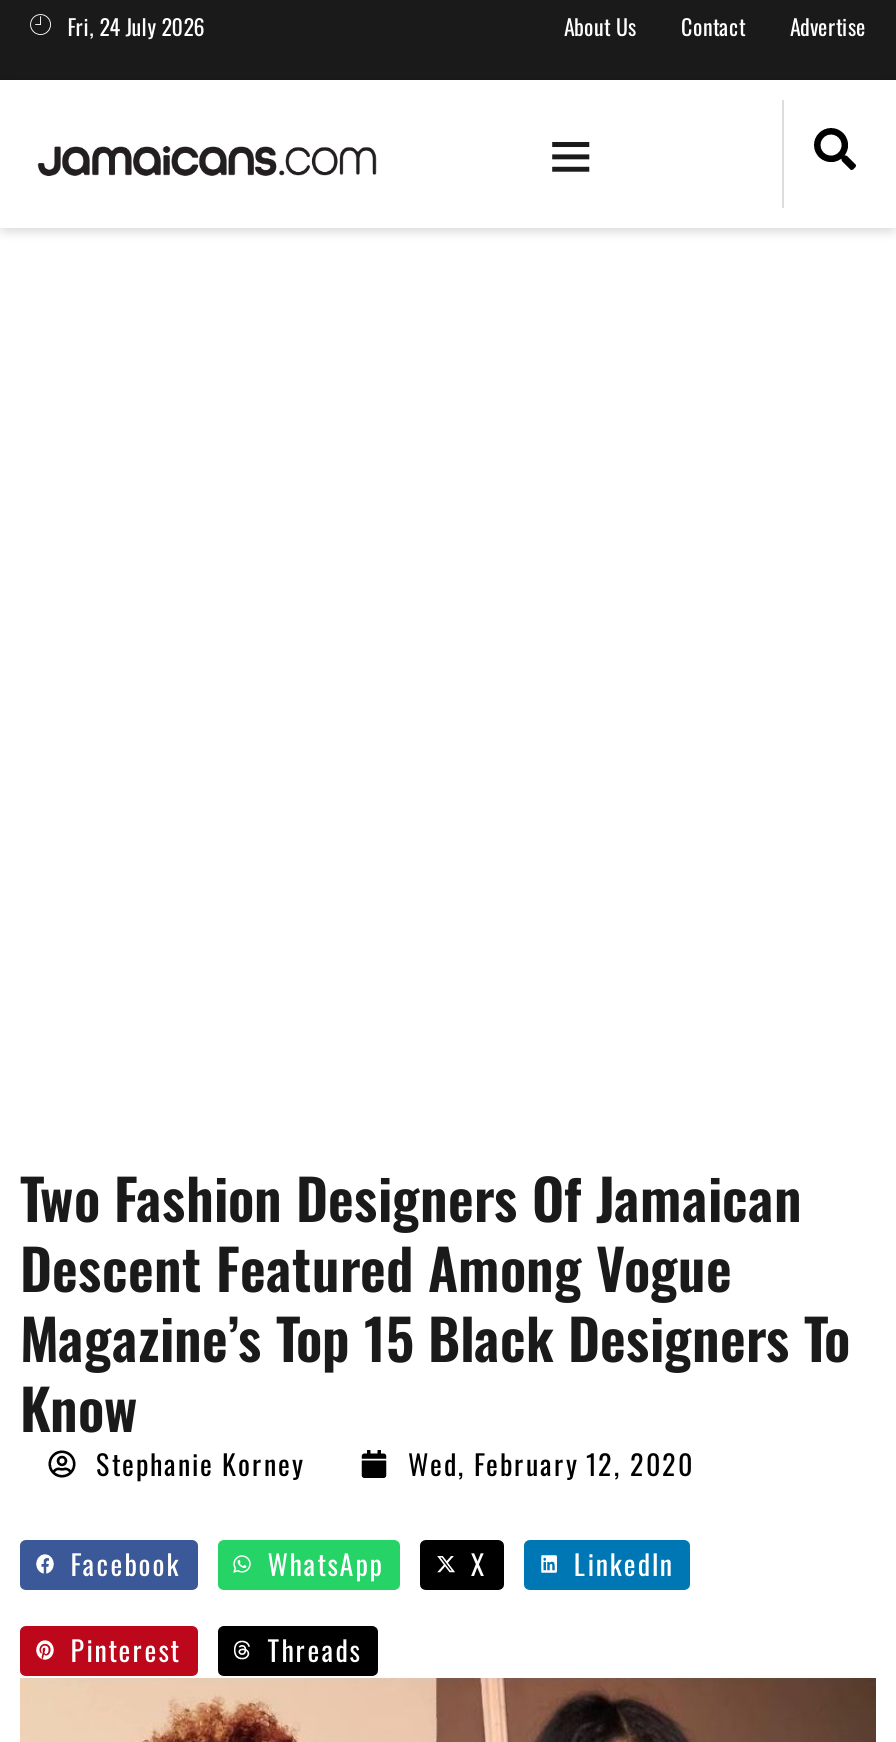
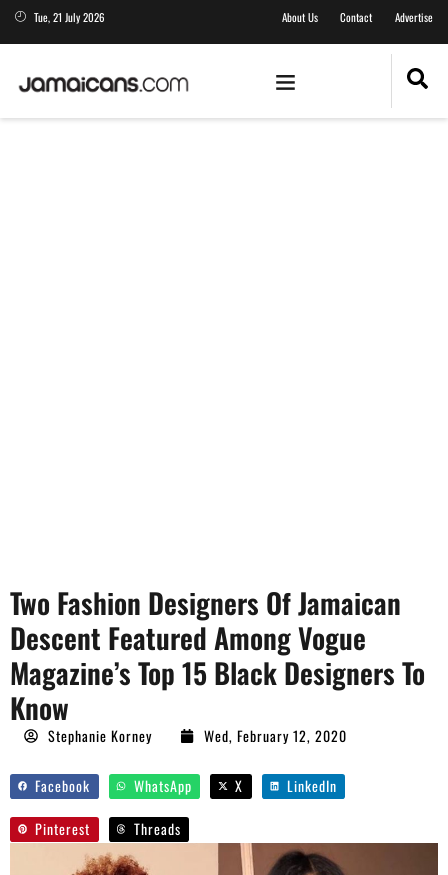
- Fri, 24 July 2026
+ Tue, 21 July 2026
